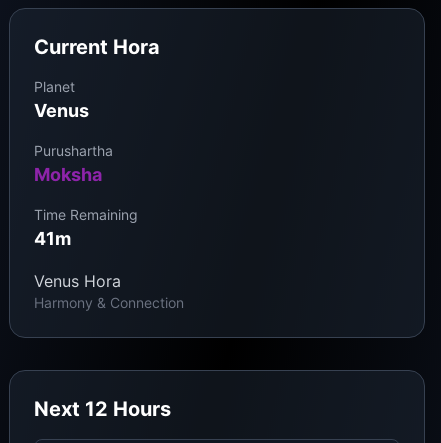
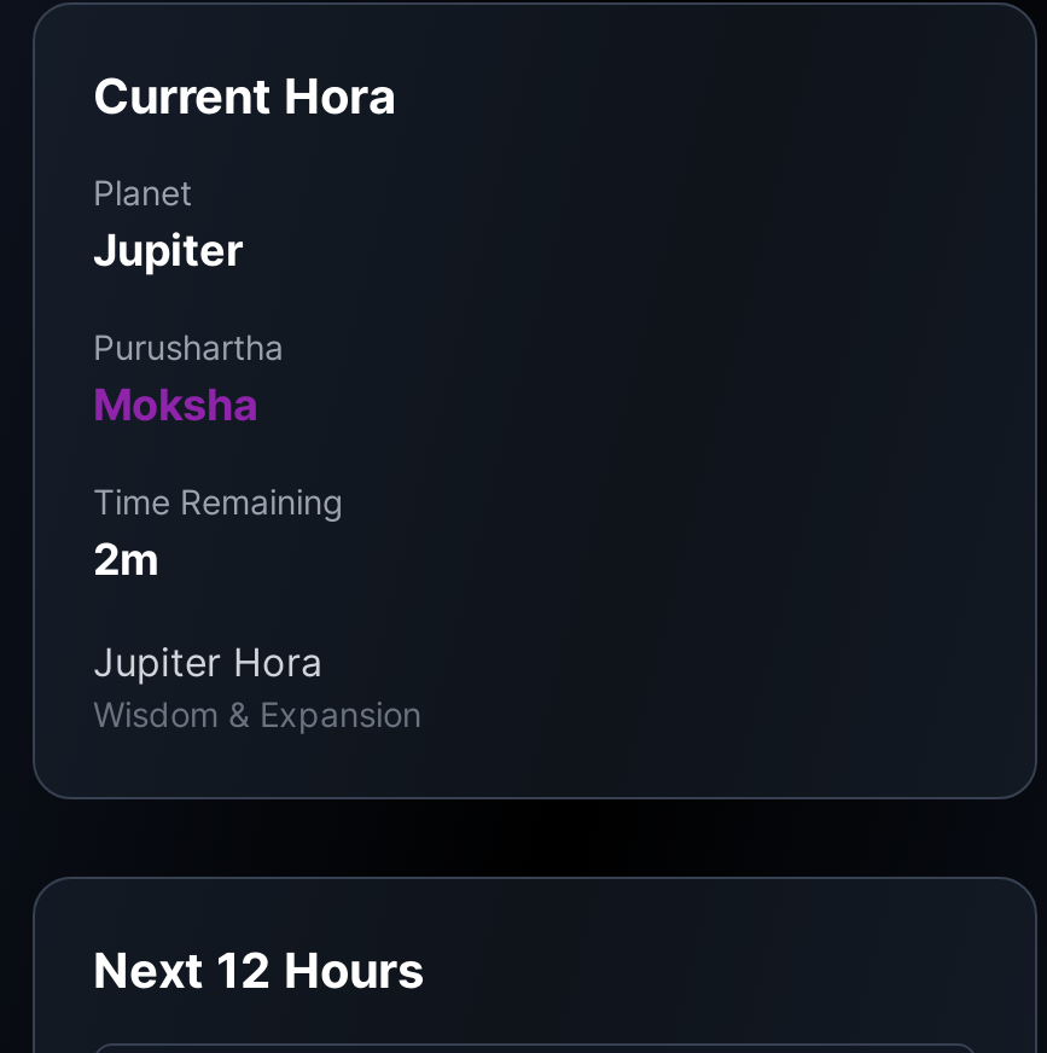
- Venus
+ Jupiter

- 41m
+ 2m

- Venus Hora
- Harmony & Connection
+ Jupiter Hora
+ Wisdom & Expansion
